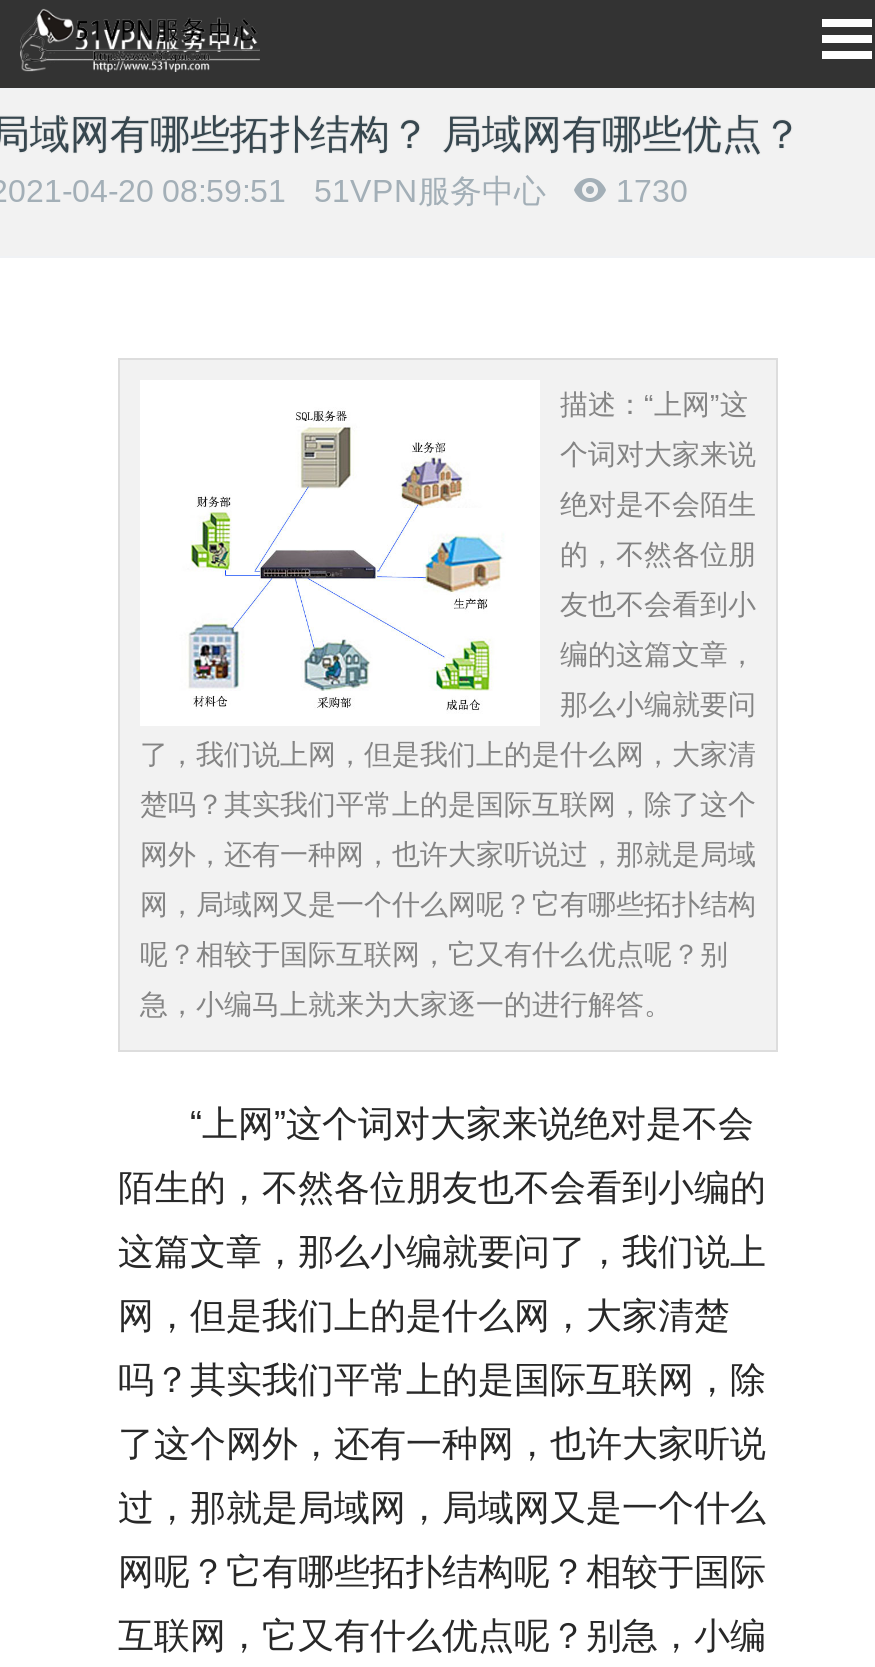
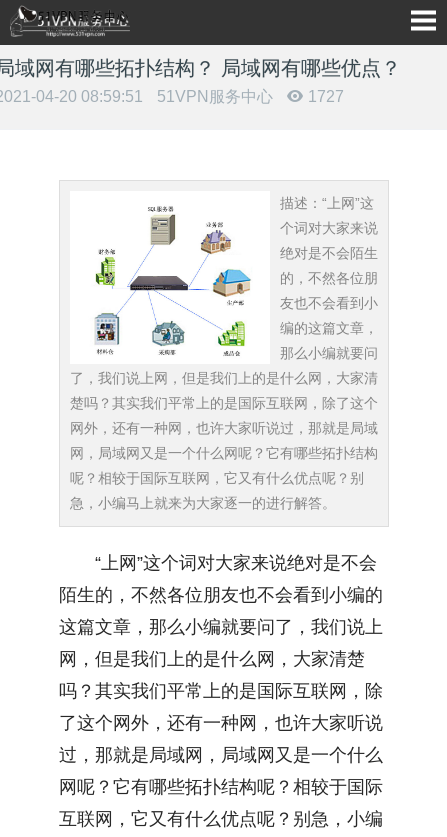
- 1730
+ 1727
